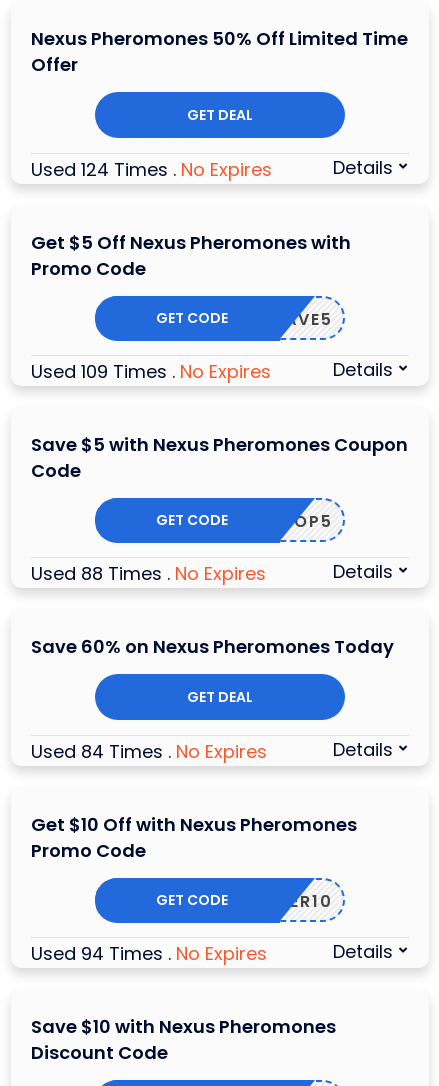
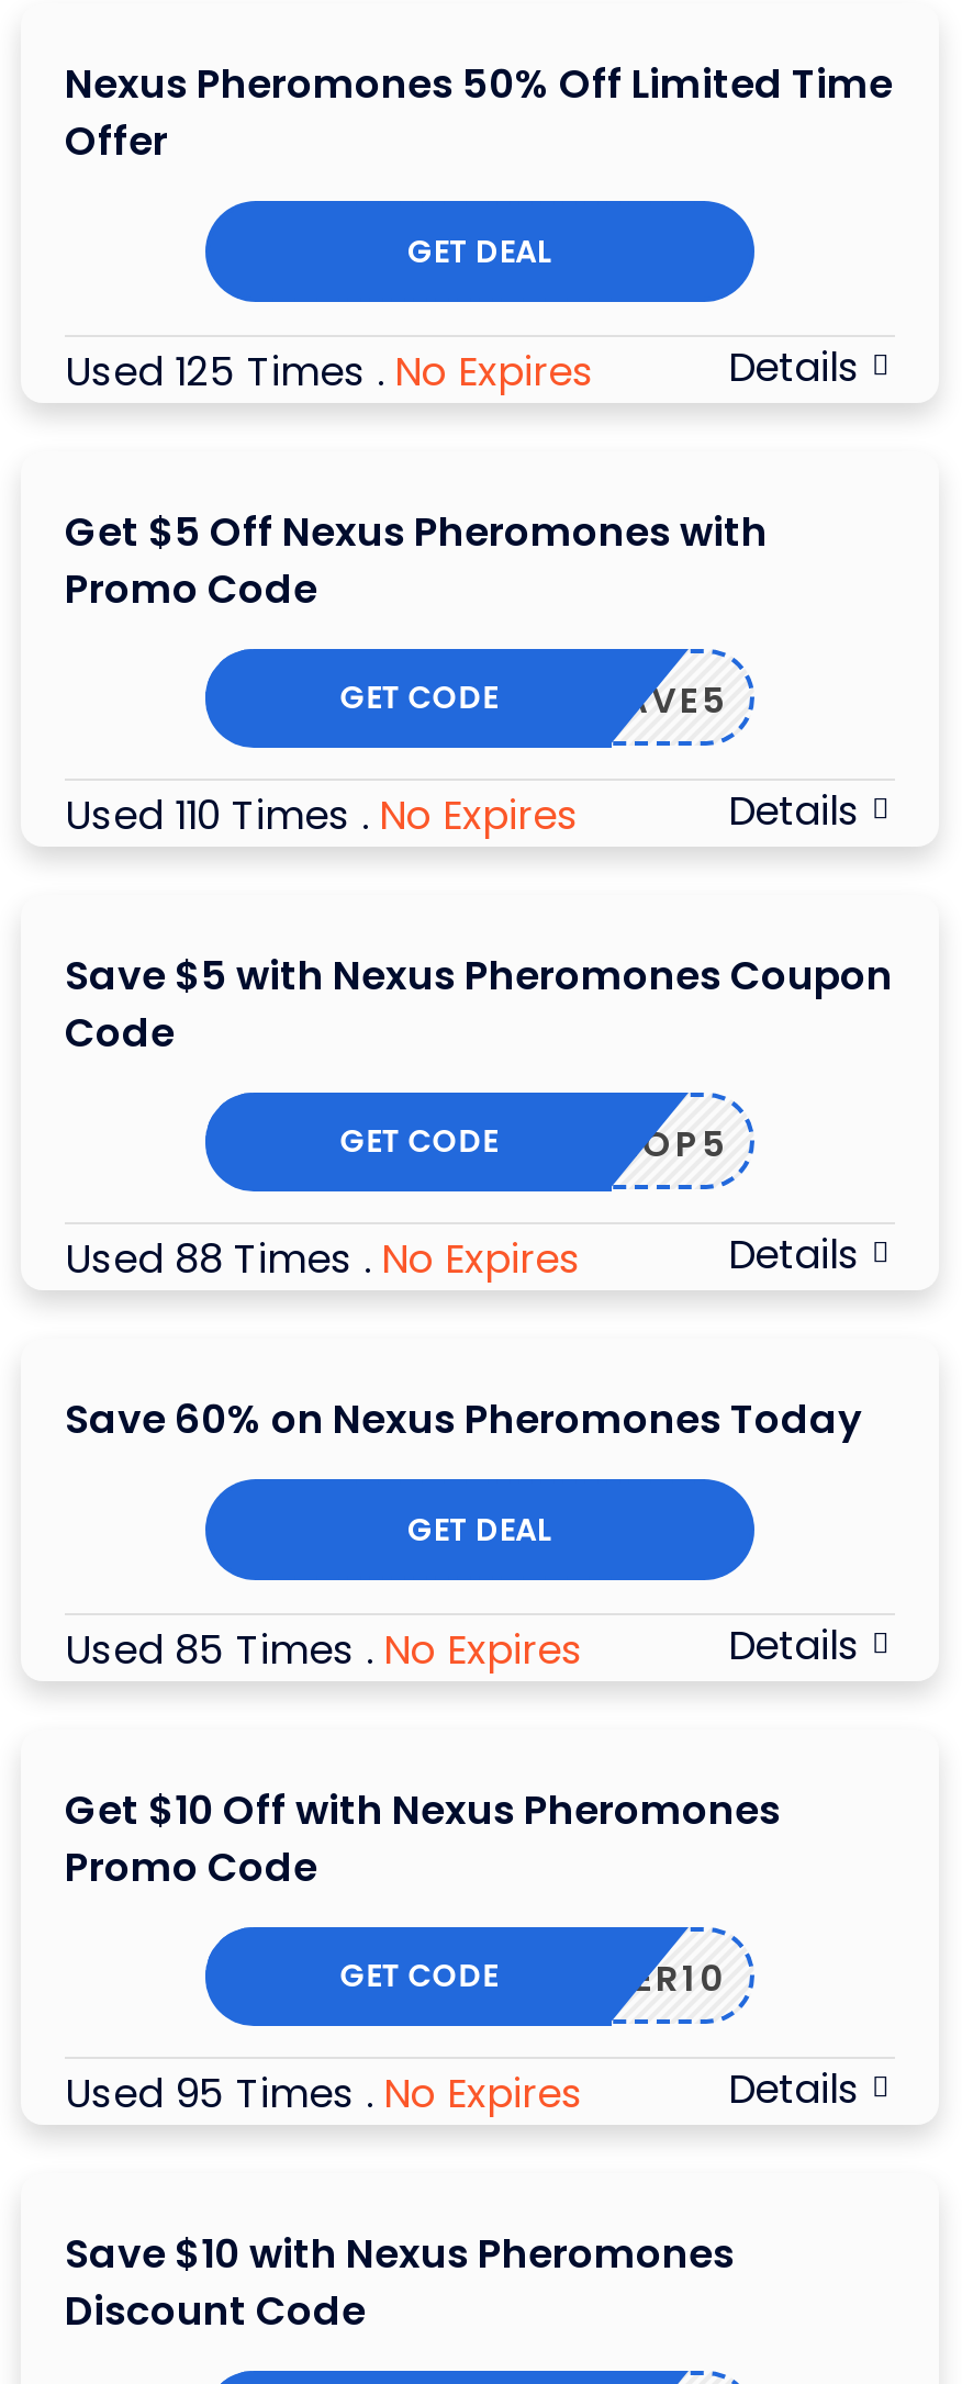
- Used 124 Times. No Expires
+ Used 125 Times. No Expires

- Used 109 Times. No Expires
+ Used 110 Times. No Expires

- Used 84 Times. No Expires
+ Used 85 Times. No Expires

- Used 94 Times. No Expires
+ Used 95 Times. No Expires
